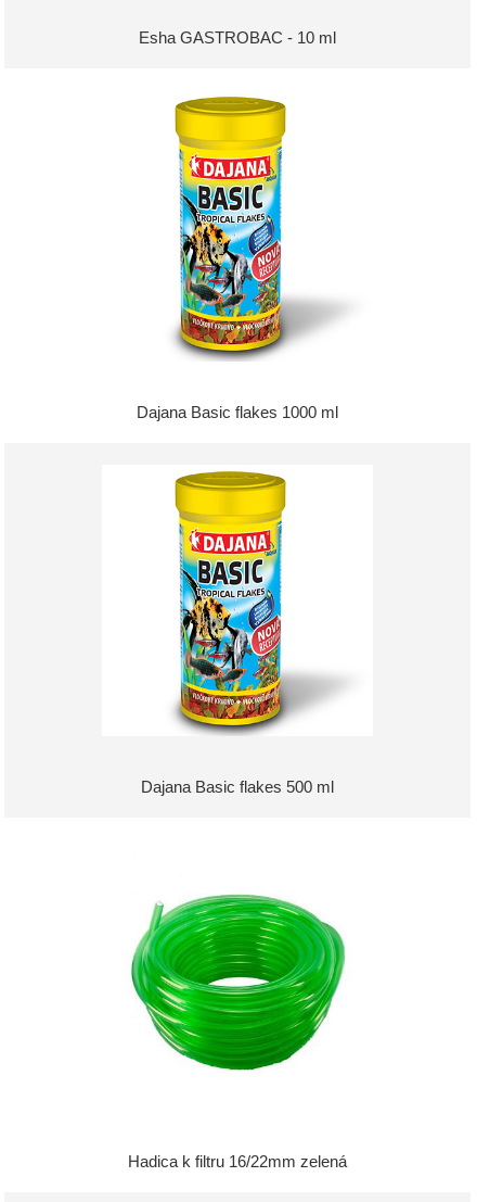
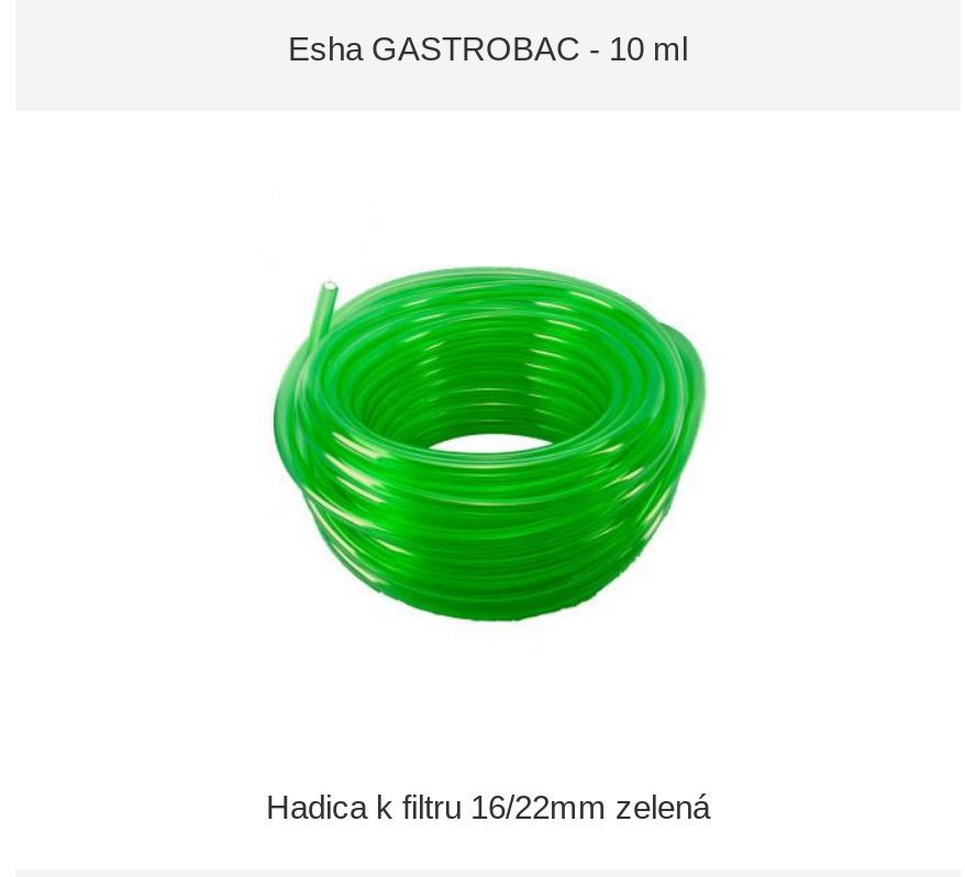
- [image]
- Dajana Basic flakes 1000 ml

- [image]
- Dajana Basic flakes 500 ml
